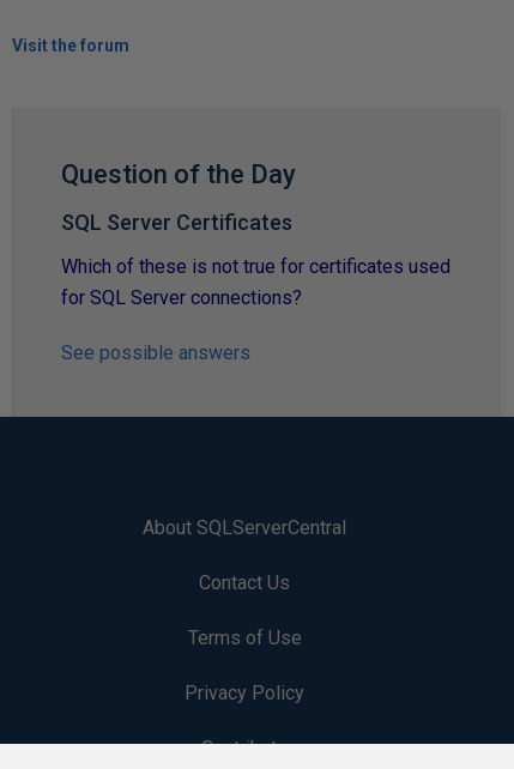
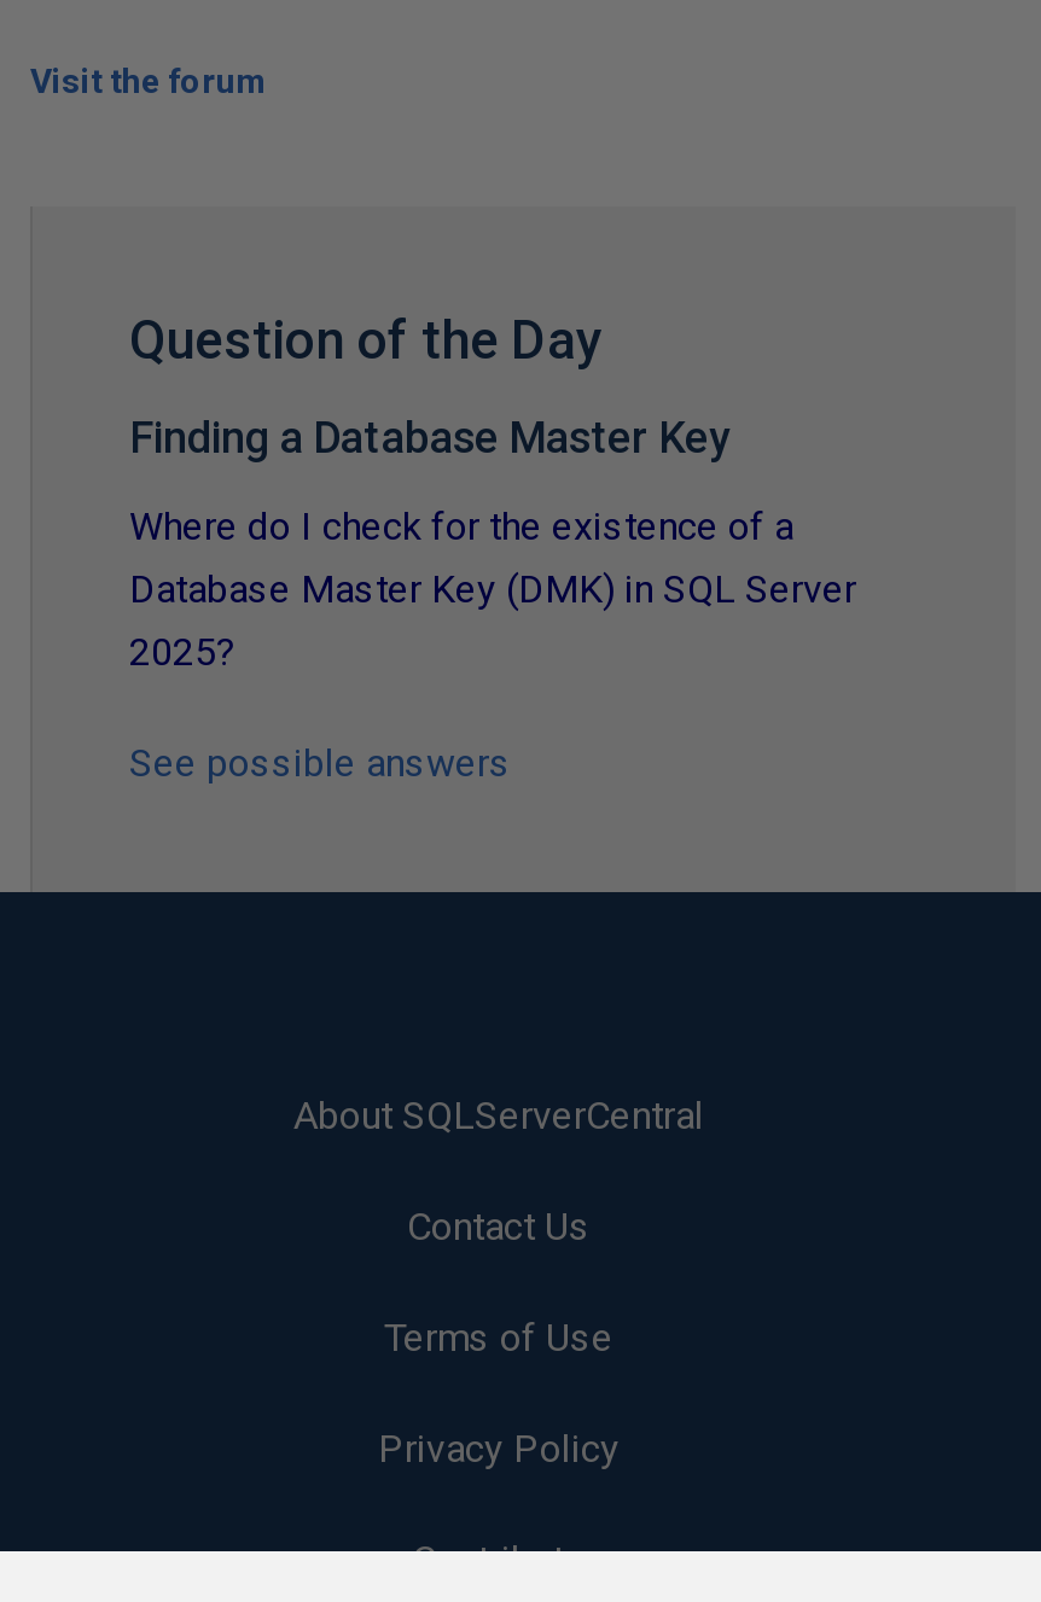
- SQL Server Certificates
+ Finding a Database Master Key

- Which of these is not true for certificates used
- for SQL Server connections?
+ Where do I check for the existence of a
+ Database Master Key (DMK) in SQL Server
+ 2025?
